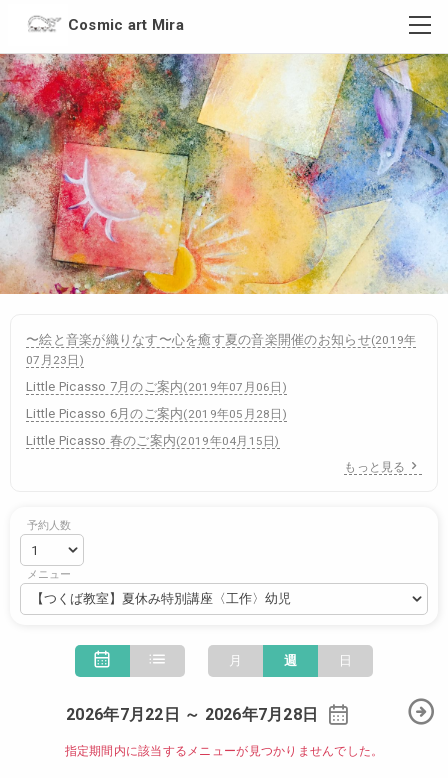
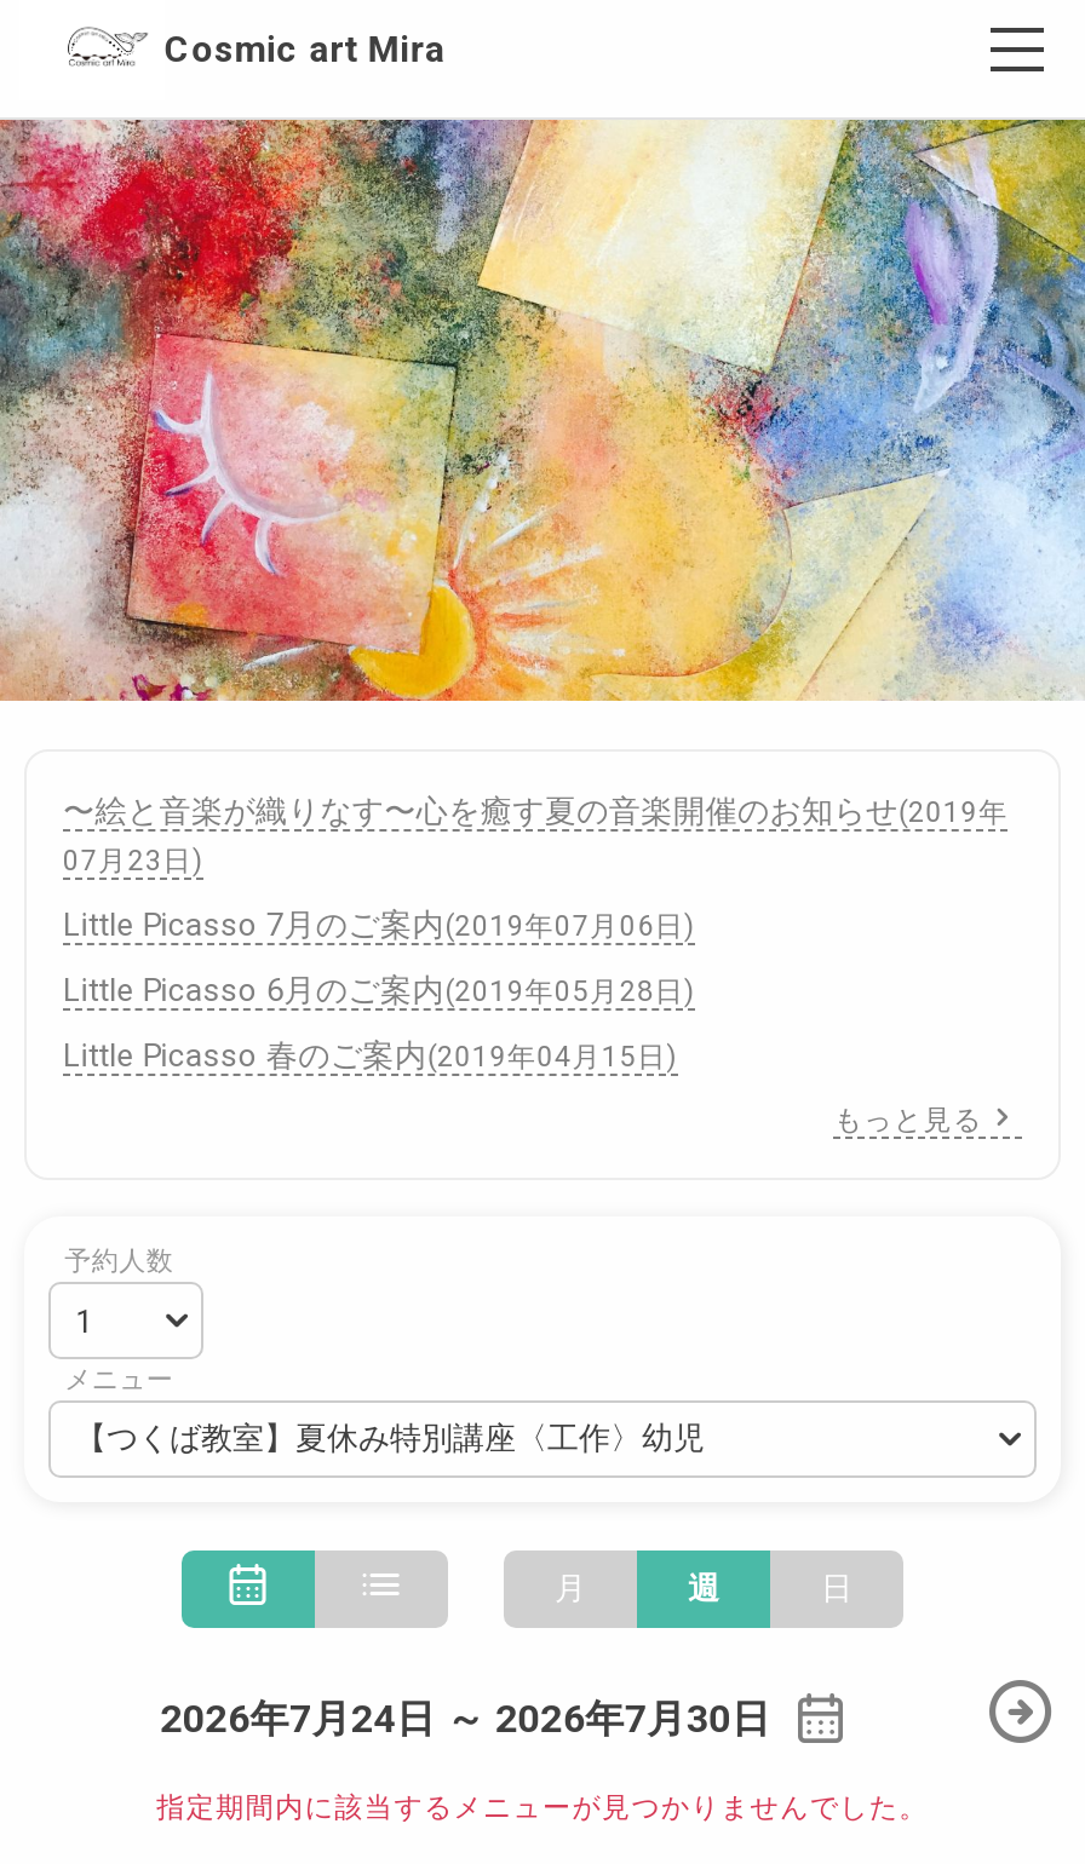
- 2026年7月22日 ～ 2026年7月28日
+ 2026年7月24日 ～ 2026年7月30日
